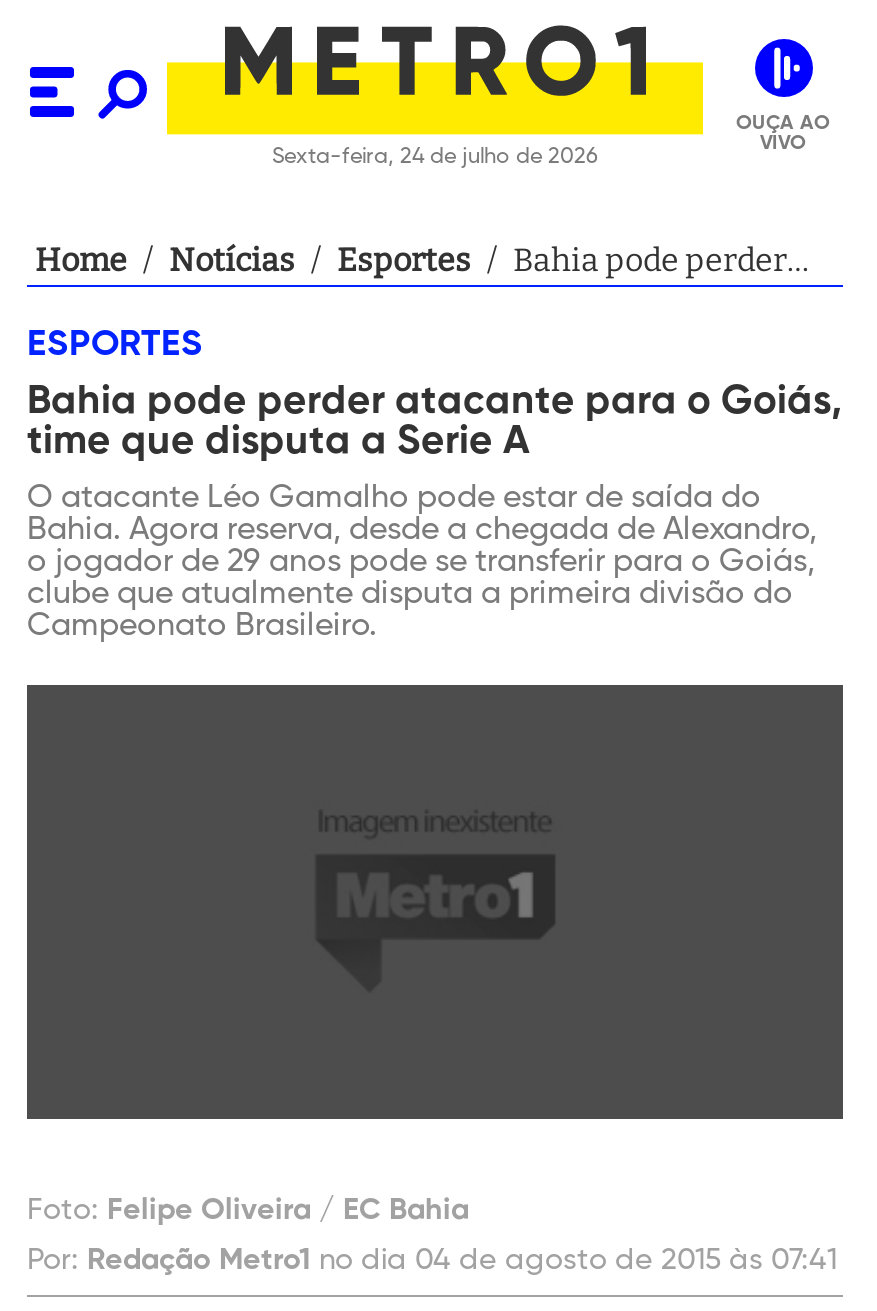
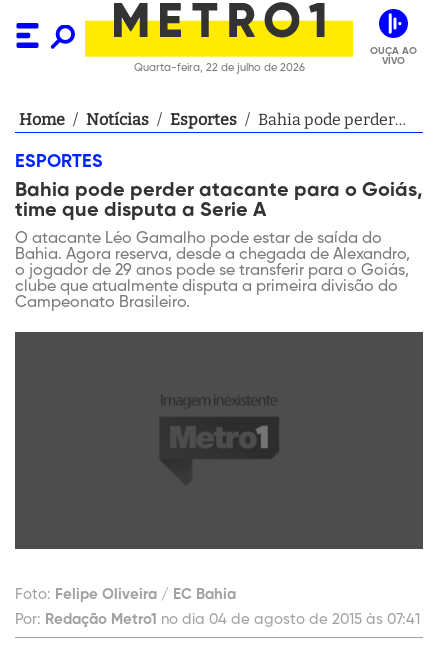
- Sexta-feira, 24 de julho de 2026
+ Quarta-feira, 22 de julho de 2026
